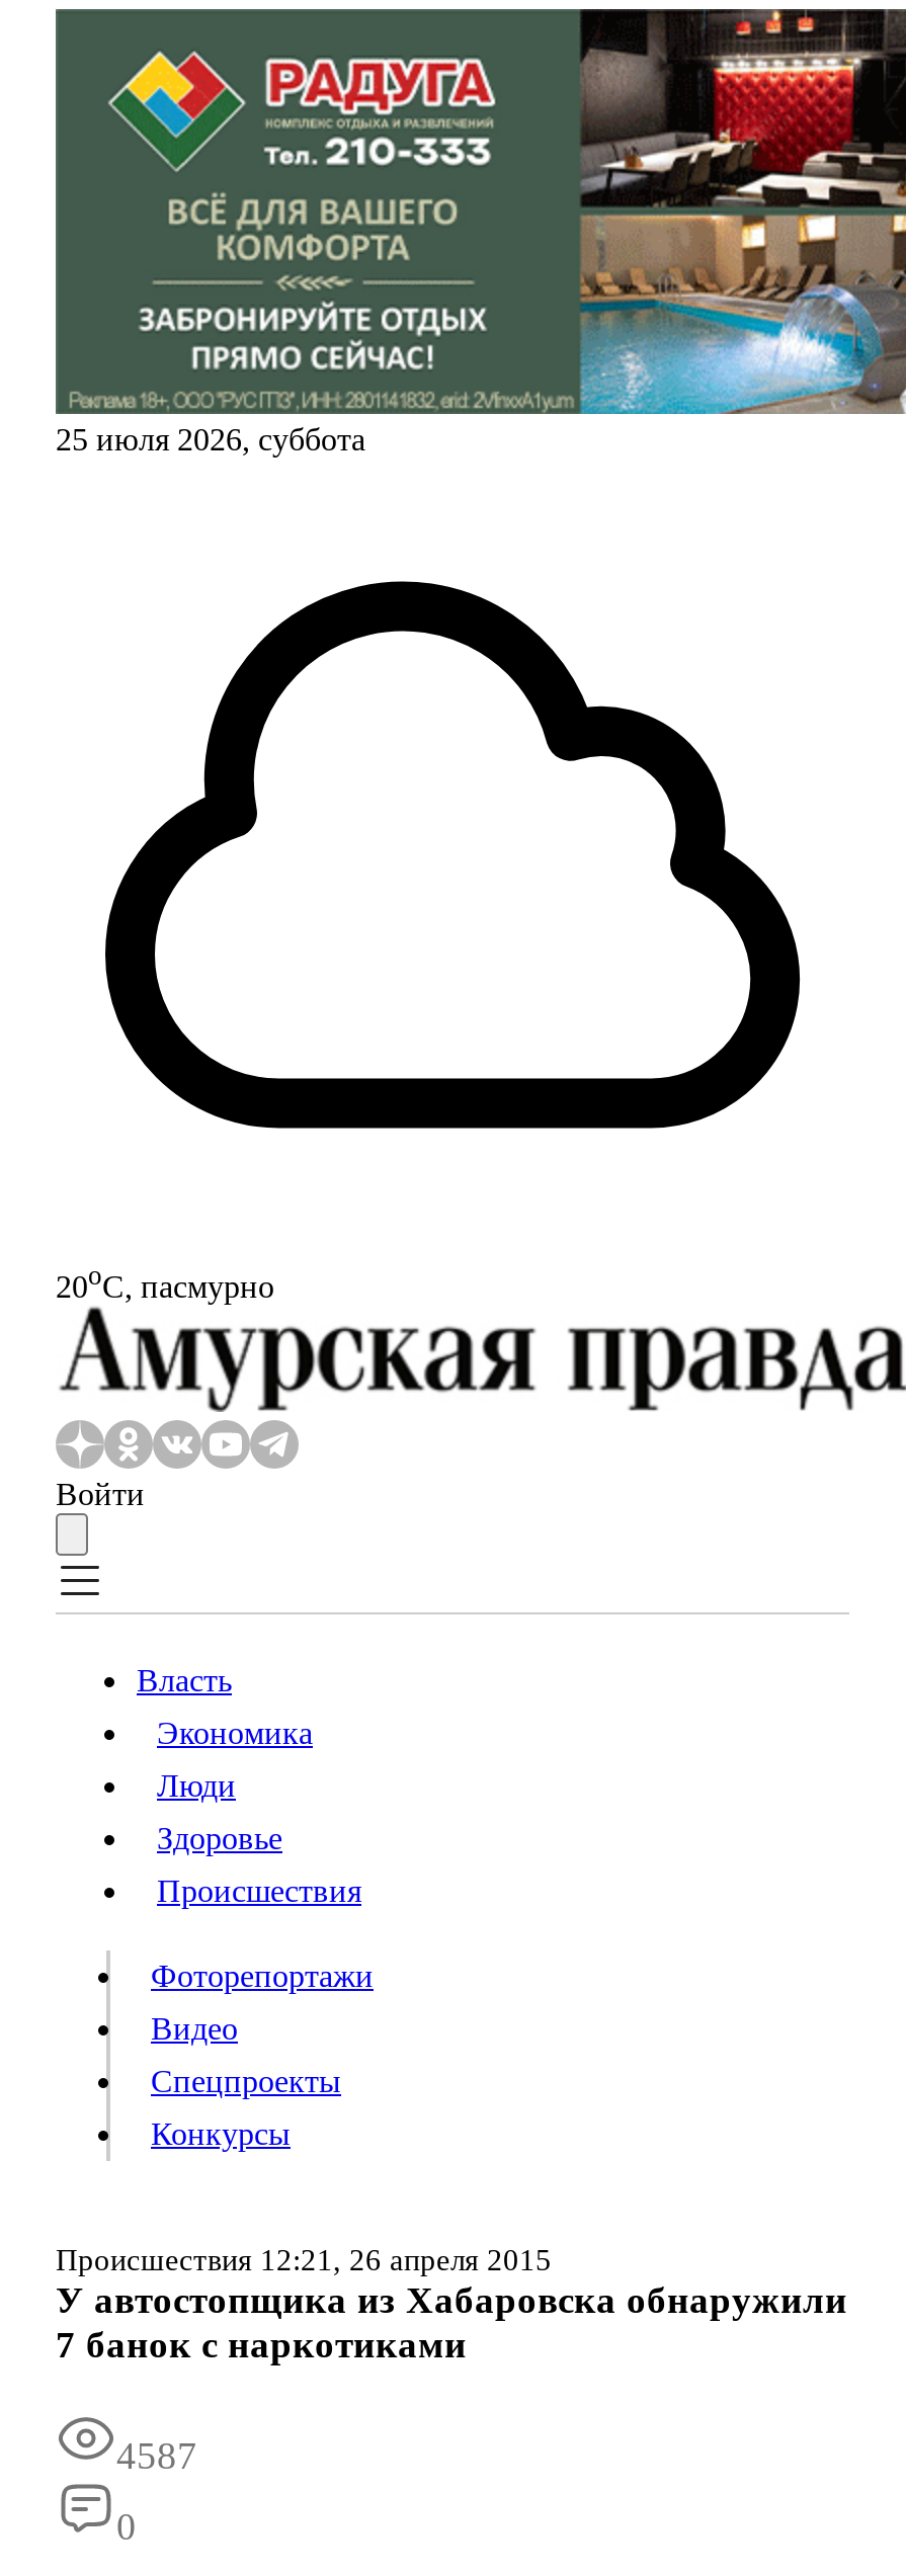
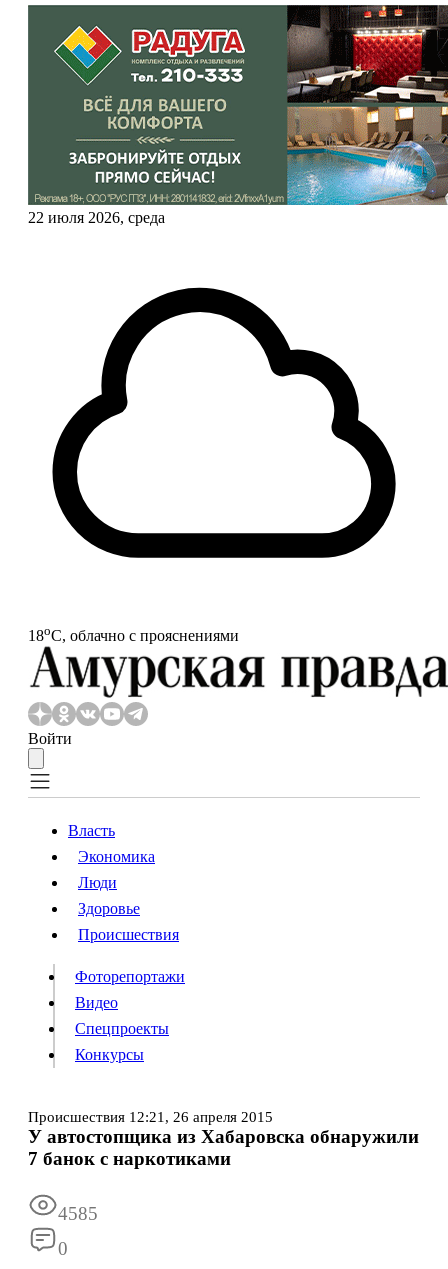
- 25 июля 2026, суббота
+ 22 июля 2026, среда

- 20oС, пасмурно
+ 18oС, облачно с прояснениями

- 4587
+ 4585
